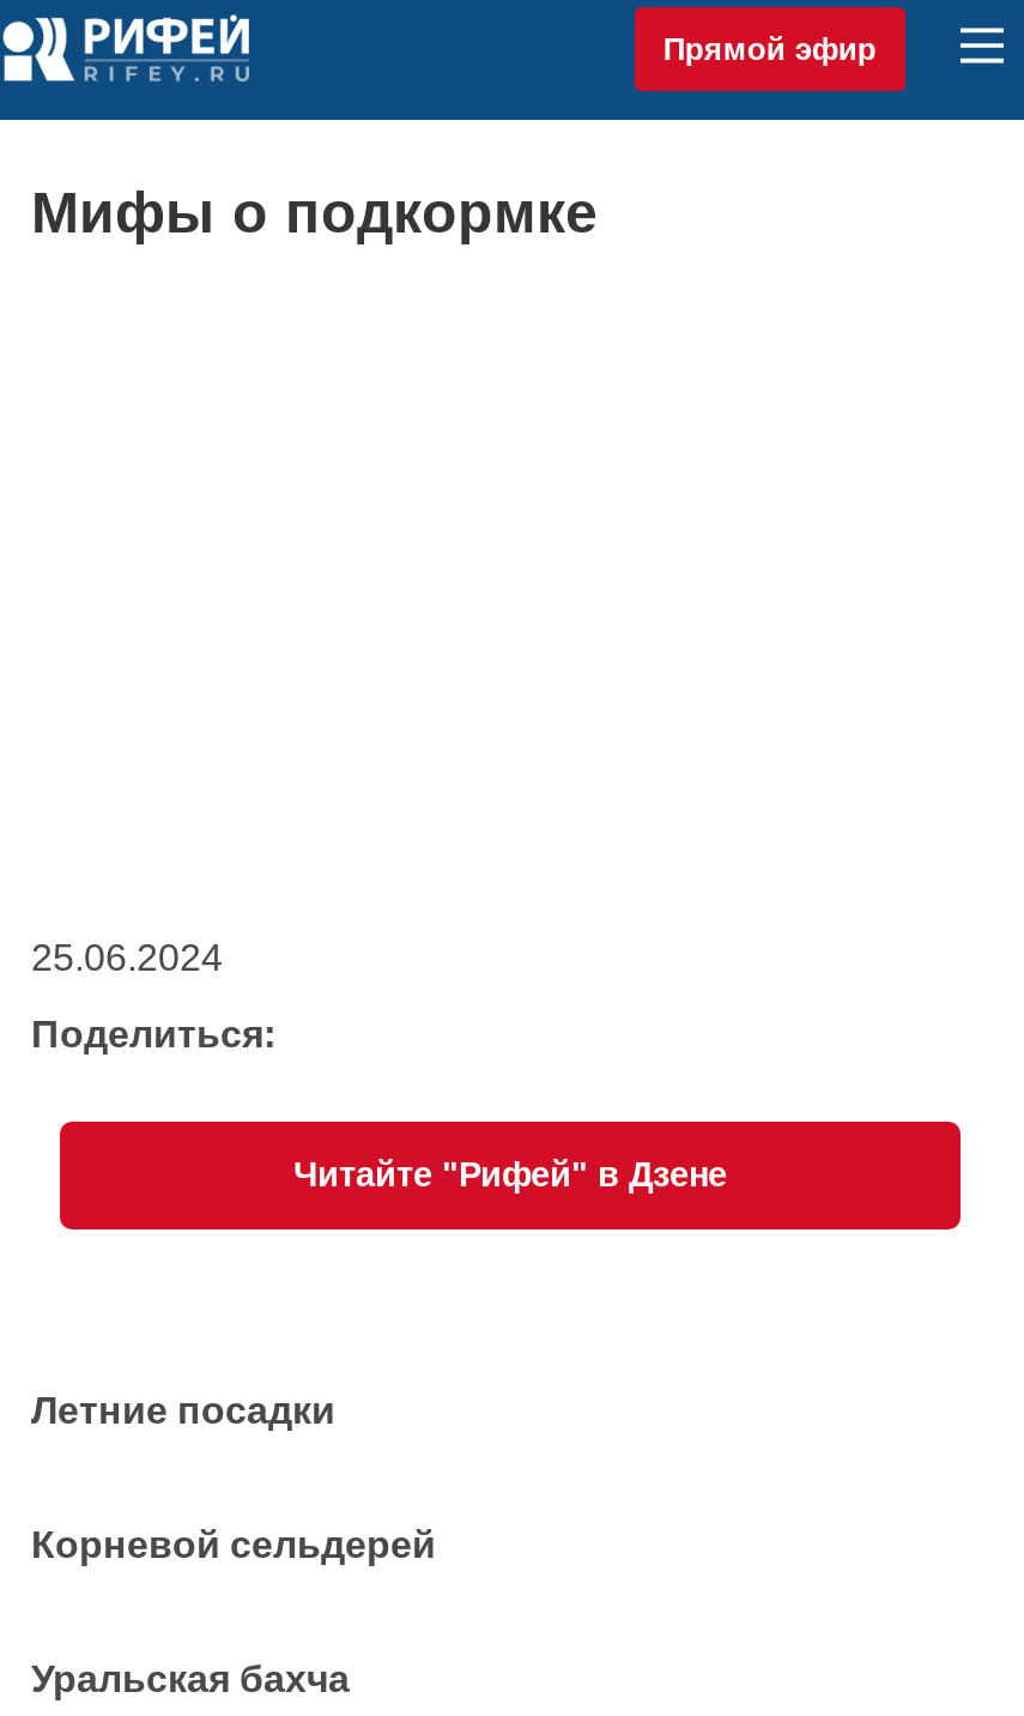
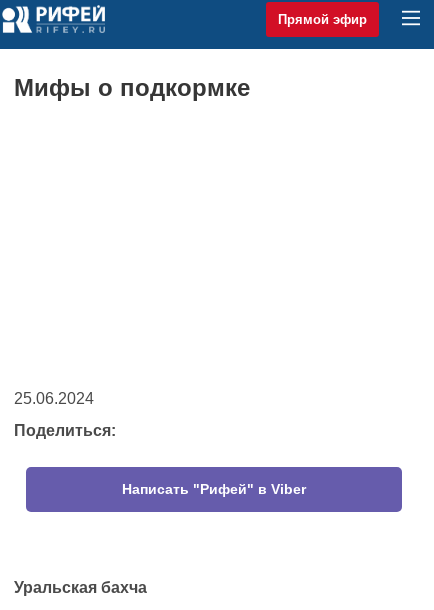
- Читайте "Рифей" в Дзене
+ Написать "Рифей" в Viber

- Летние посадки
- Корневой сельдерей
